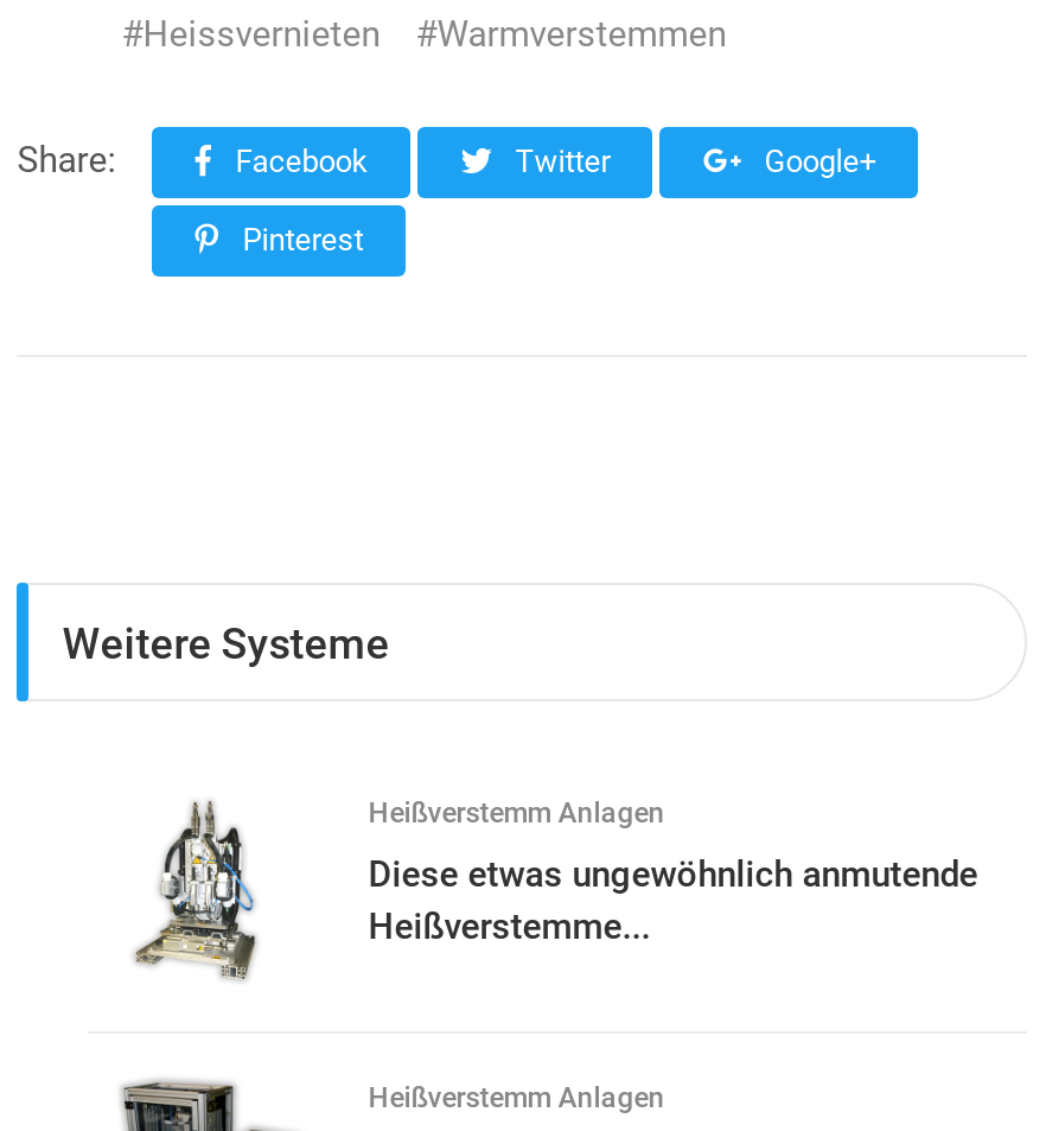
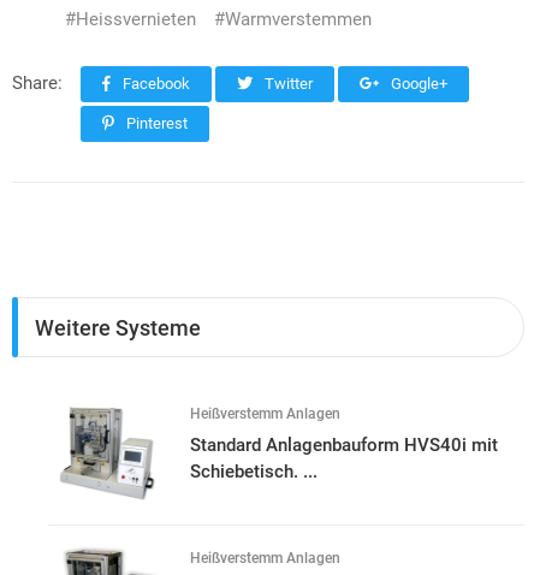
- [image]
- Diese etwas ungewöhnlich anmutende
- Heißverstemme...
+ [image]
+ Standard Anlagenbauform HVS40i mit
+ Schiebetisch. ...
